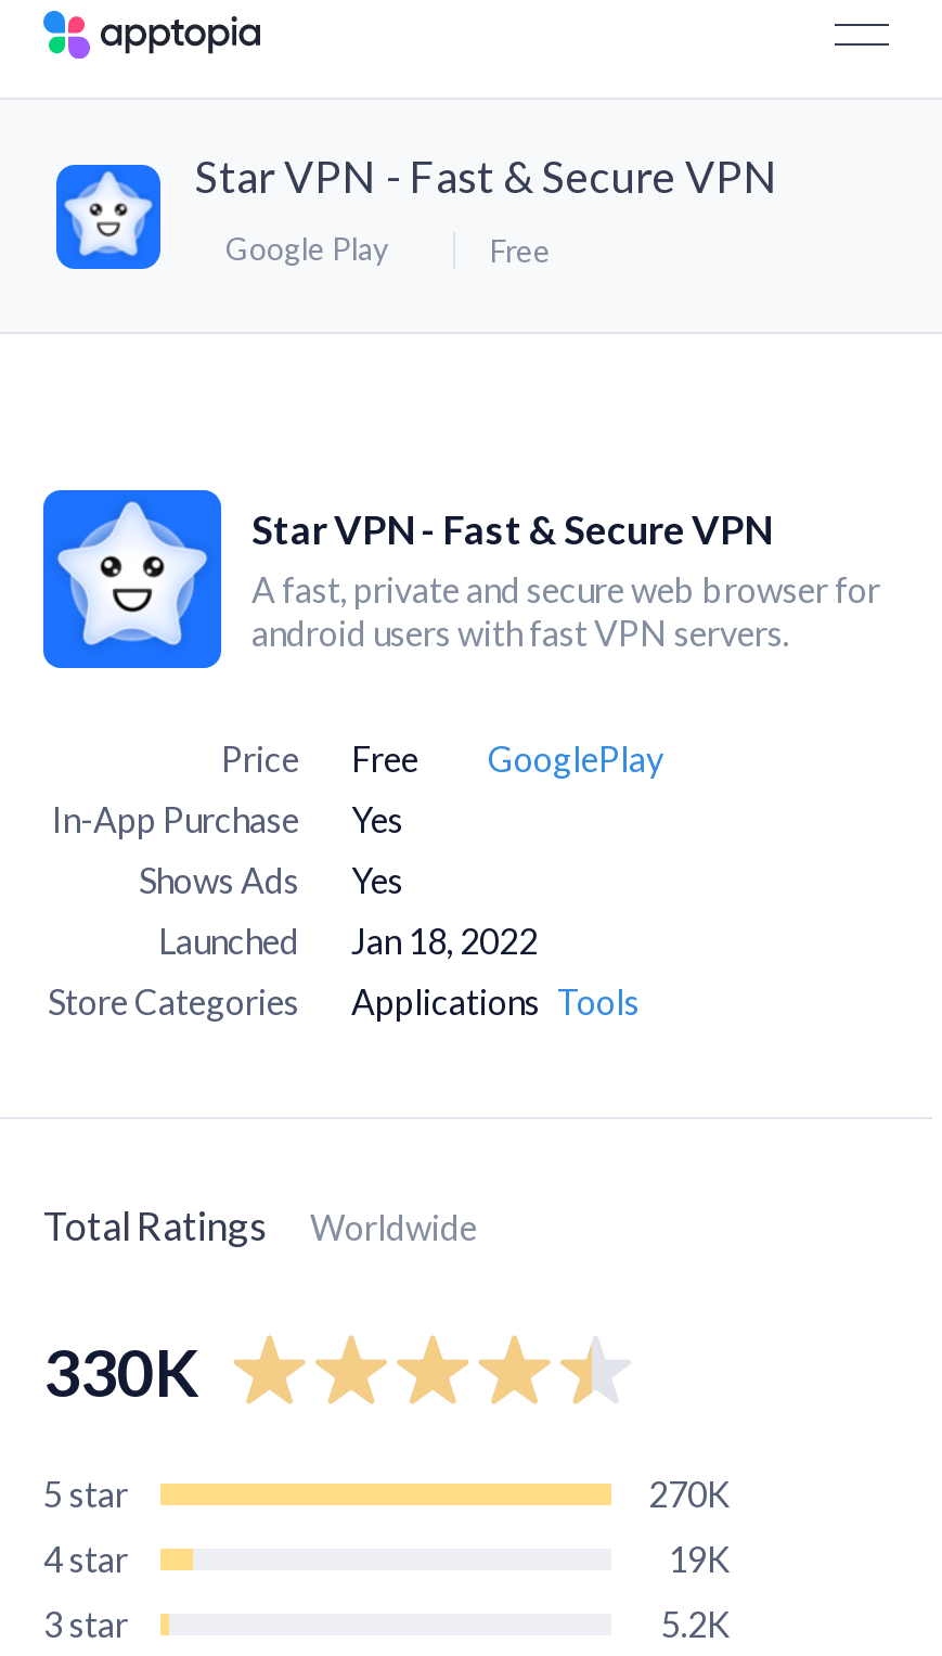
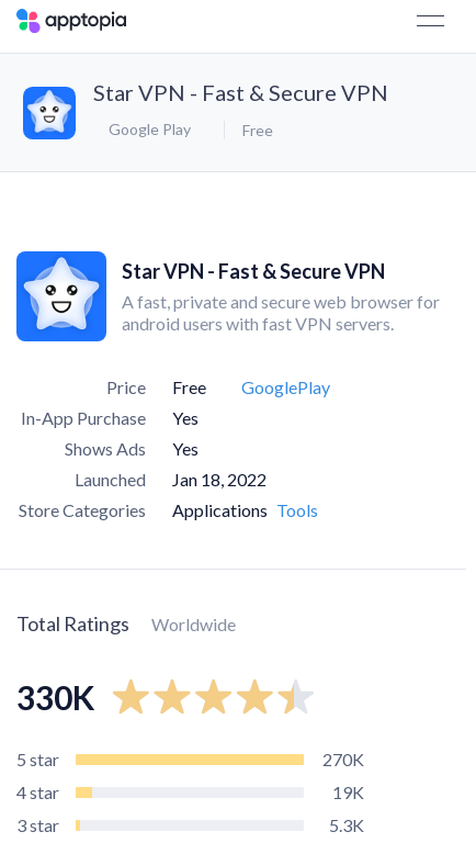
- 5.2K
+ 5.3K
